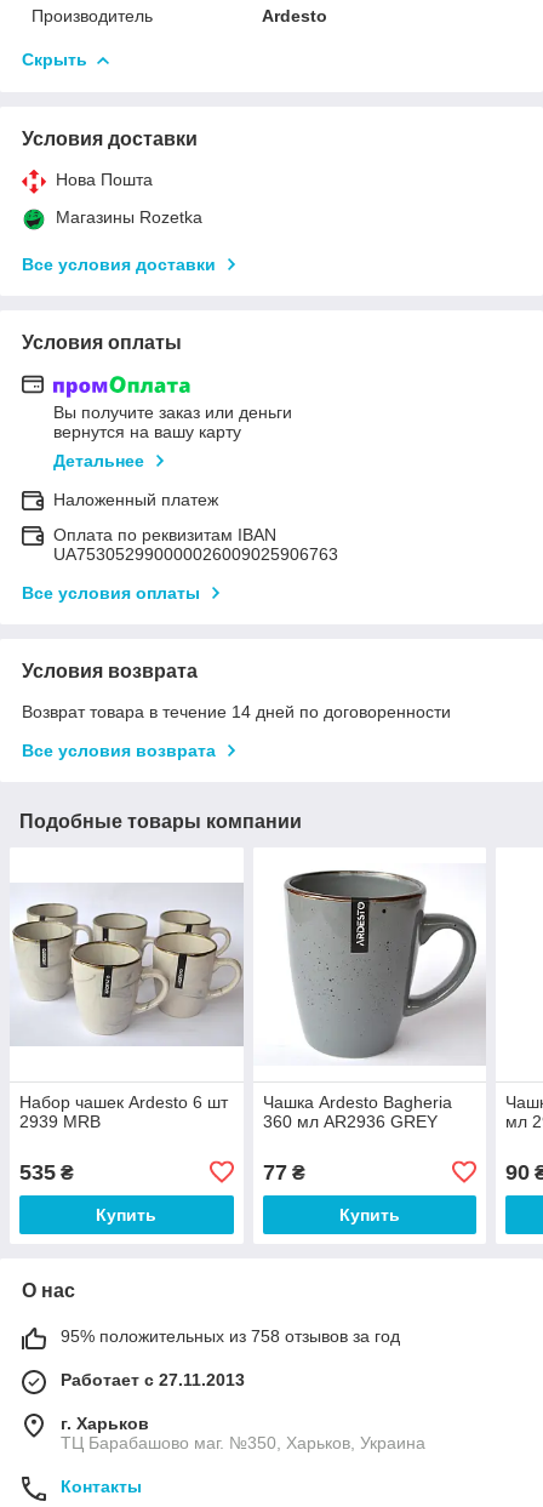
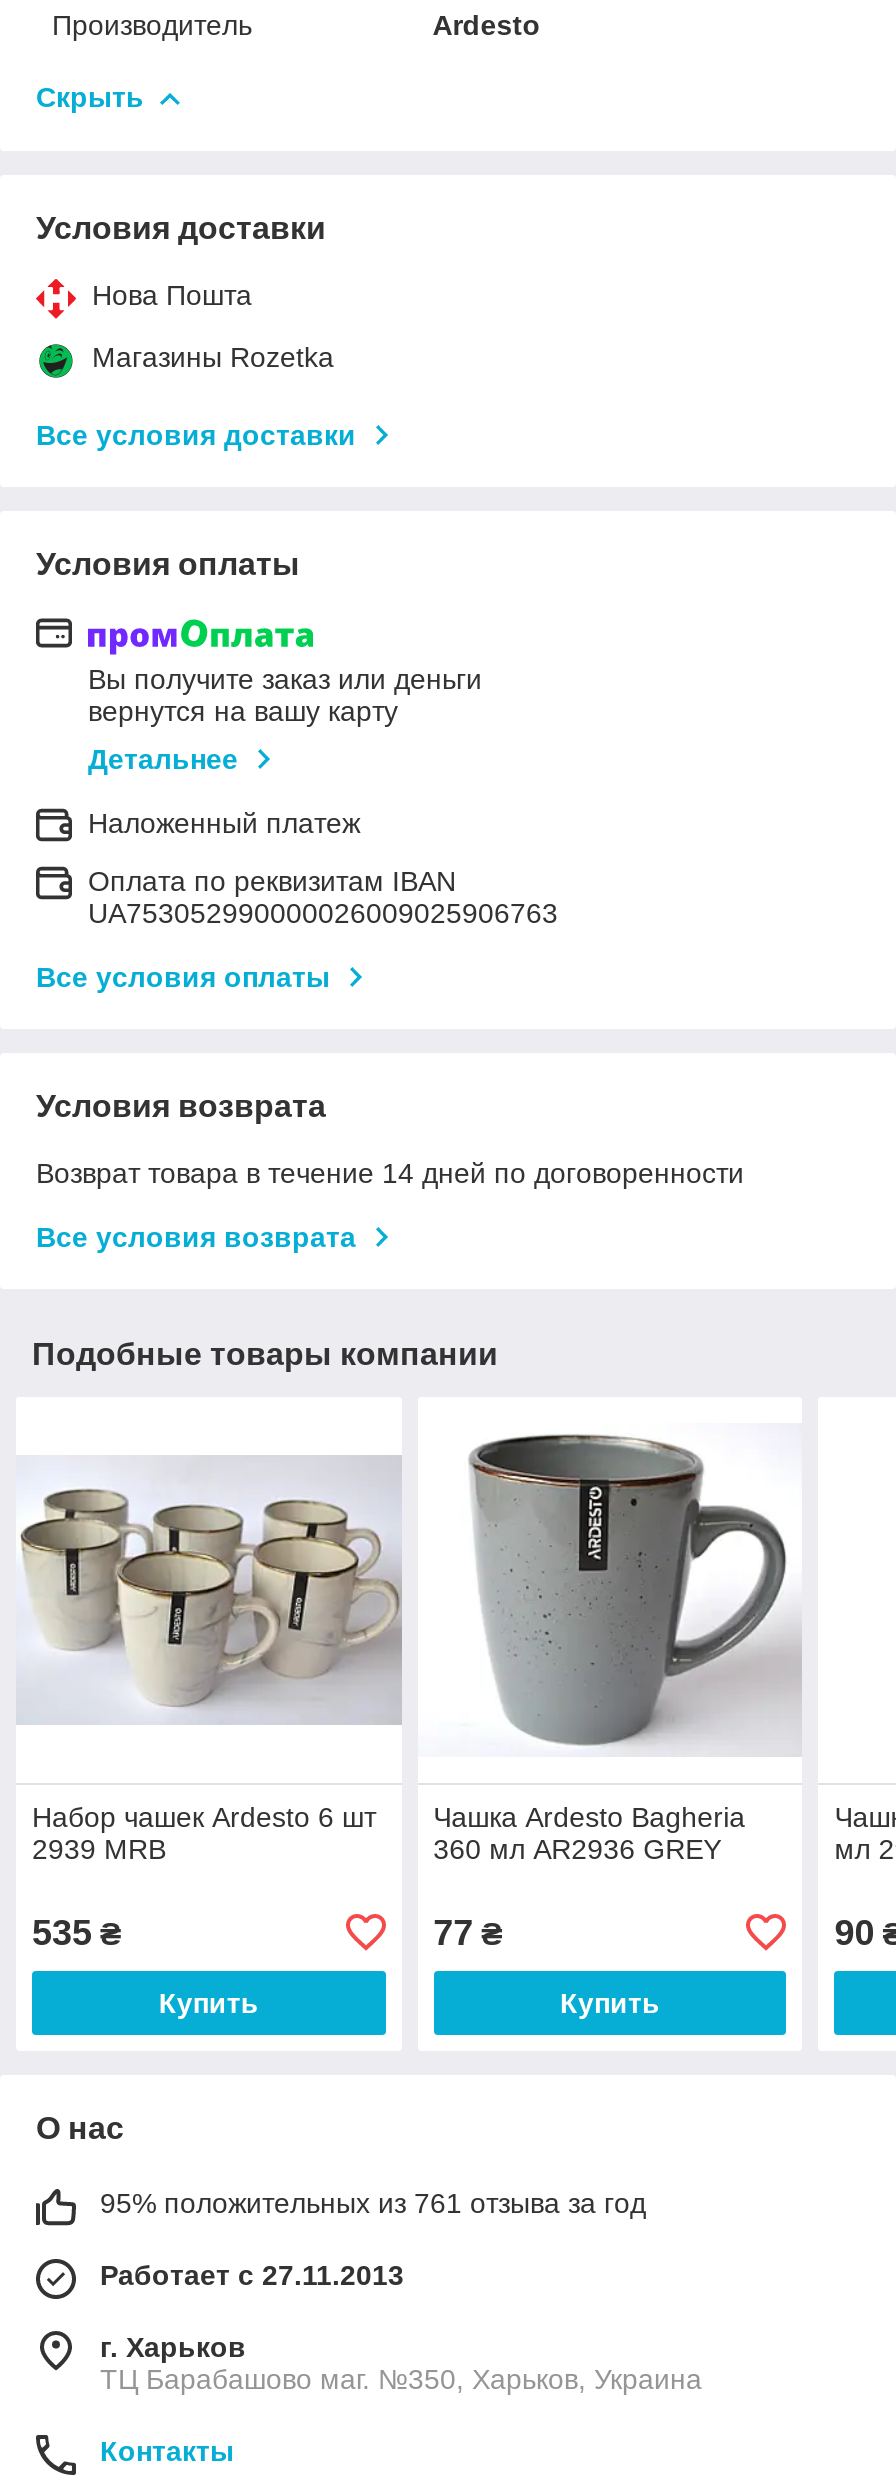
- 95% положительных из 758 отзывов за год
+ 95% положительных из 761 отзыва за год
